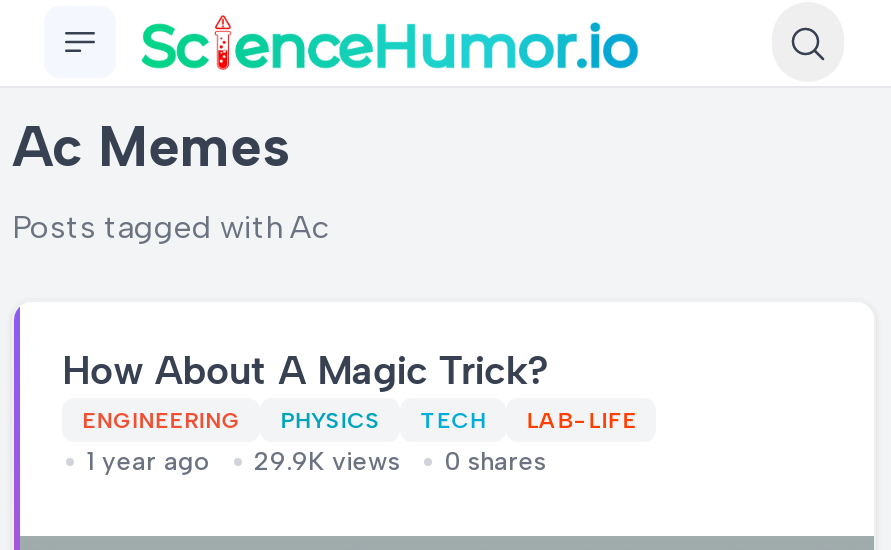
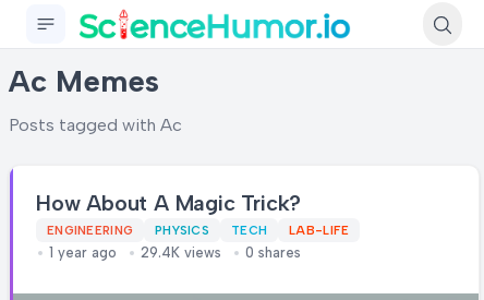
- 29.9K views
+ 29.4K views
